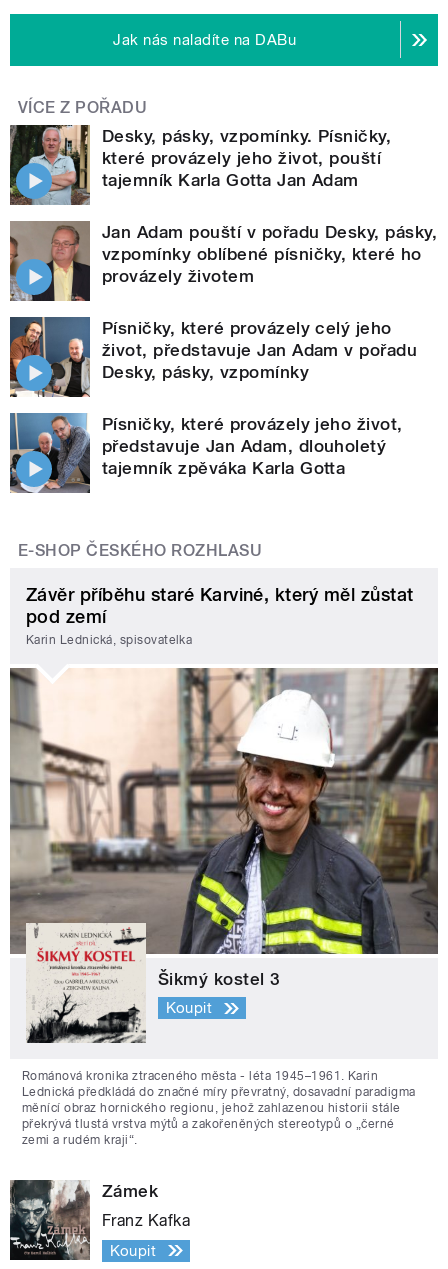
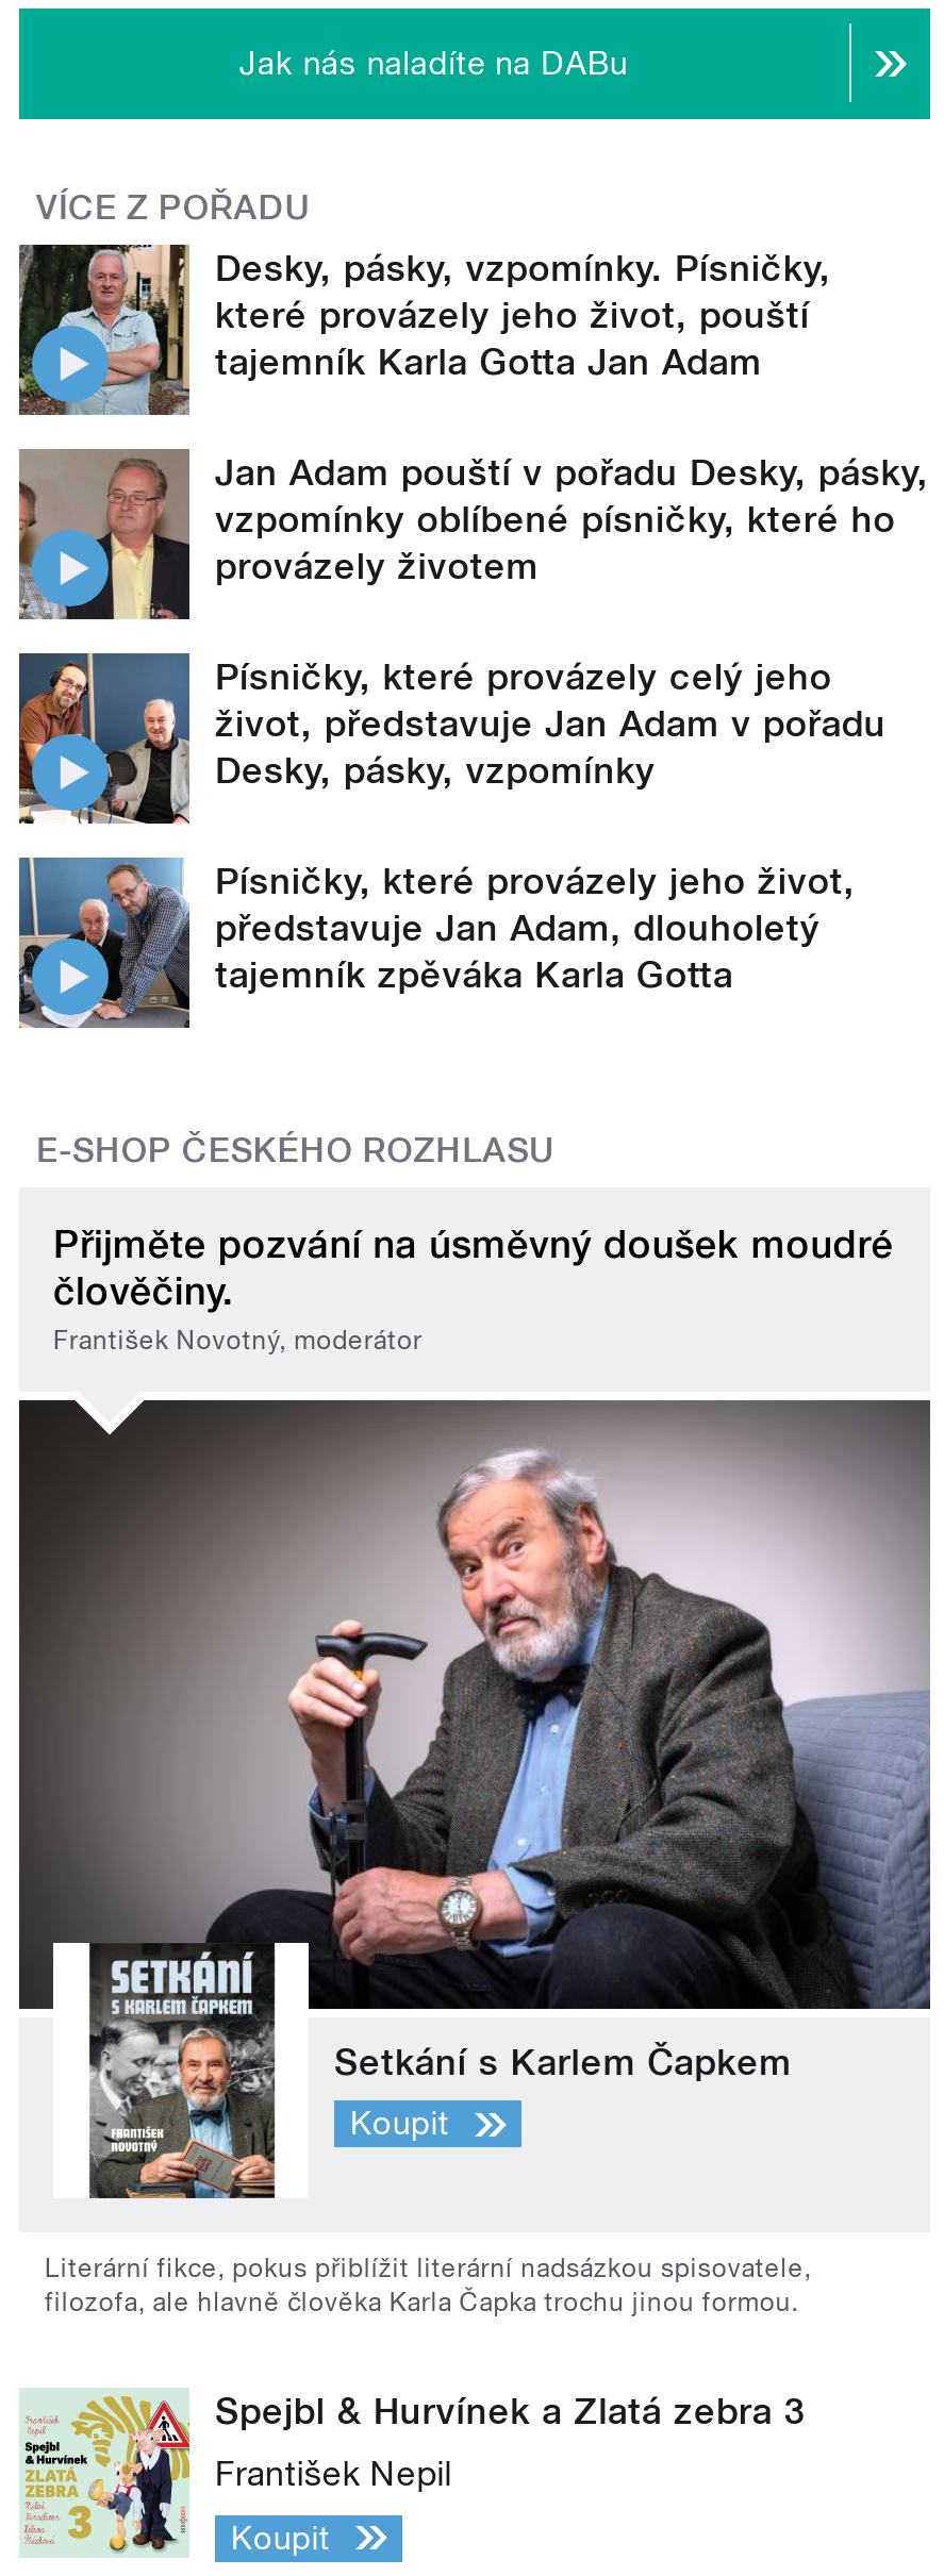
- Závěr příběhu staré Karviné, který měl zůstat
- pod zemí
- Karin Lednická, spisovatelka
+ Přijměte pozvání na úsměvný doušek moudré
+ člověčiny.
+ František Novotný, moderátor

- [image]
- Šikmý kostel 3
+ [image]
+ Setkání s Karlem Čapkem

- Románová kronika ztraceného města - léta 1945–1961. Karin
- Lednická předkládá do značné míry převratný, dosavadní paradigma
- měnící obraz hornického regionu, jehož zahlazenou historii stále
- překrývá tlustá vrstva mýtů a zakořeněných stereotypů o „černé
- zemi a rudém kraji“.
+ Literární fikce, pokus přiblížit literární nadsázkou spisovatele,
+ filozofa, ale hlavně člověka Karla Čapka trochu jinou formou.

- [image]
- Franz Kafka
+ [image]
+ František Nepil

- Zámek
+ Spejbl & Hurvínek a Zlatá zebra 3
